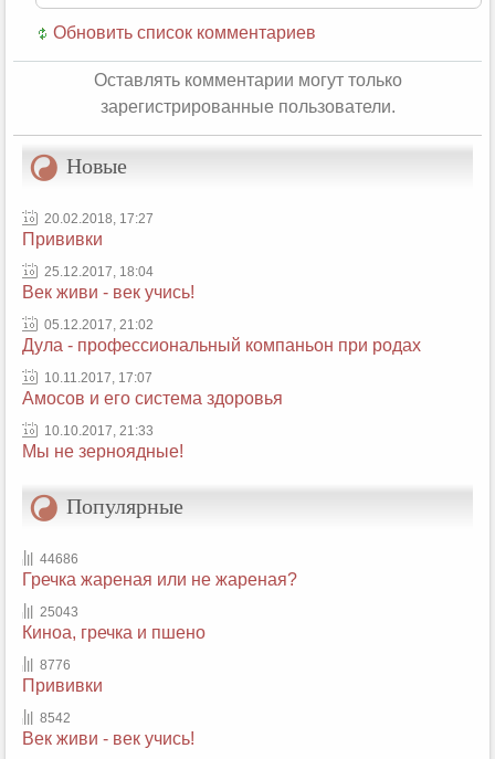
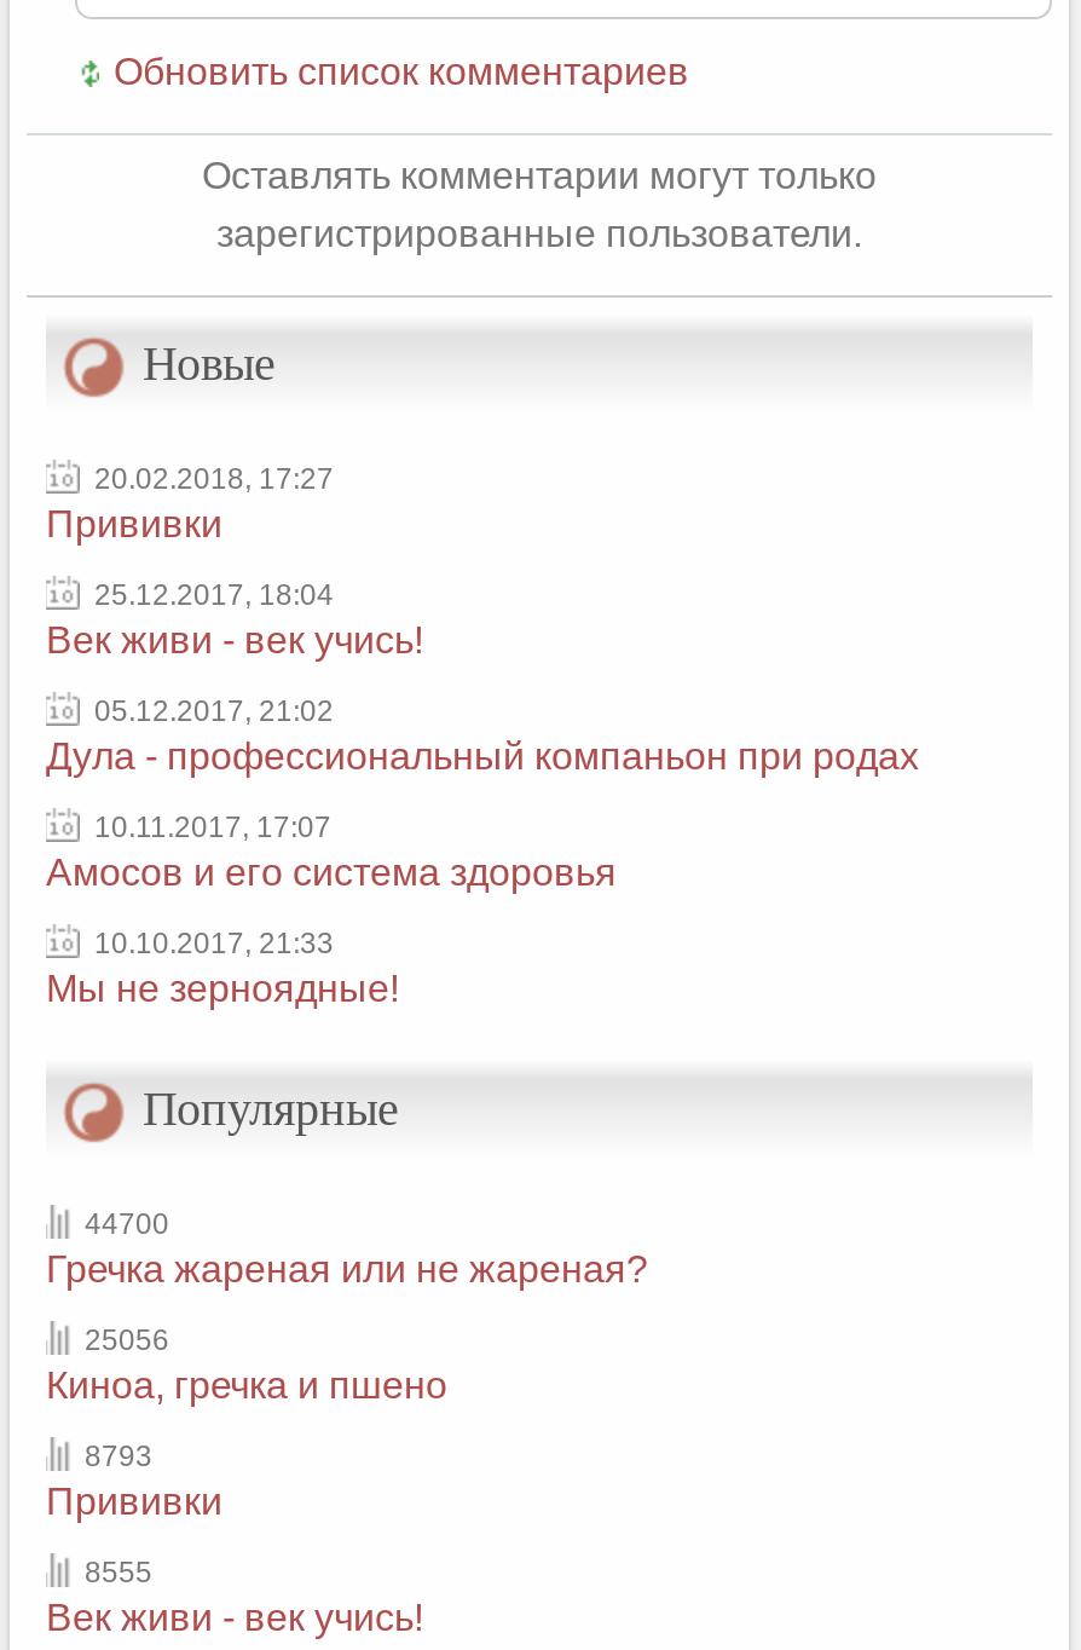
- 44686
+ 44700

- 25043
+ 25056

- 8776
+ 8793

- 8542
+ 8555
